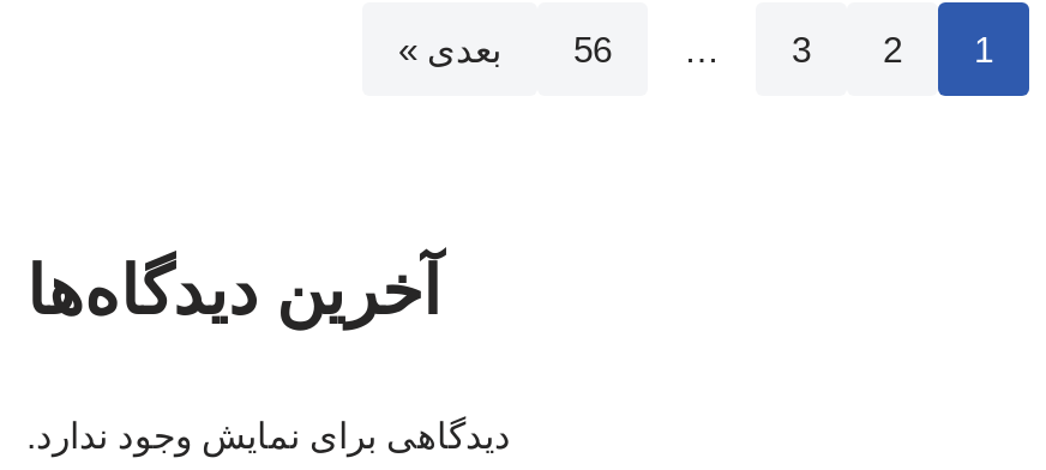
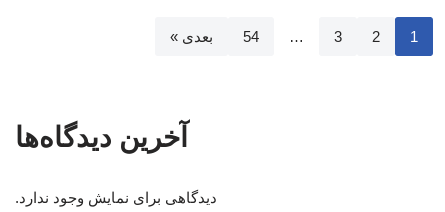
- 56
+ 54
